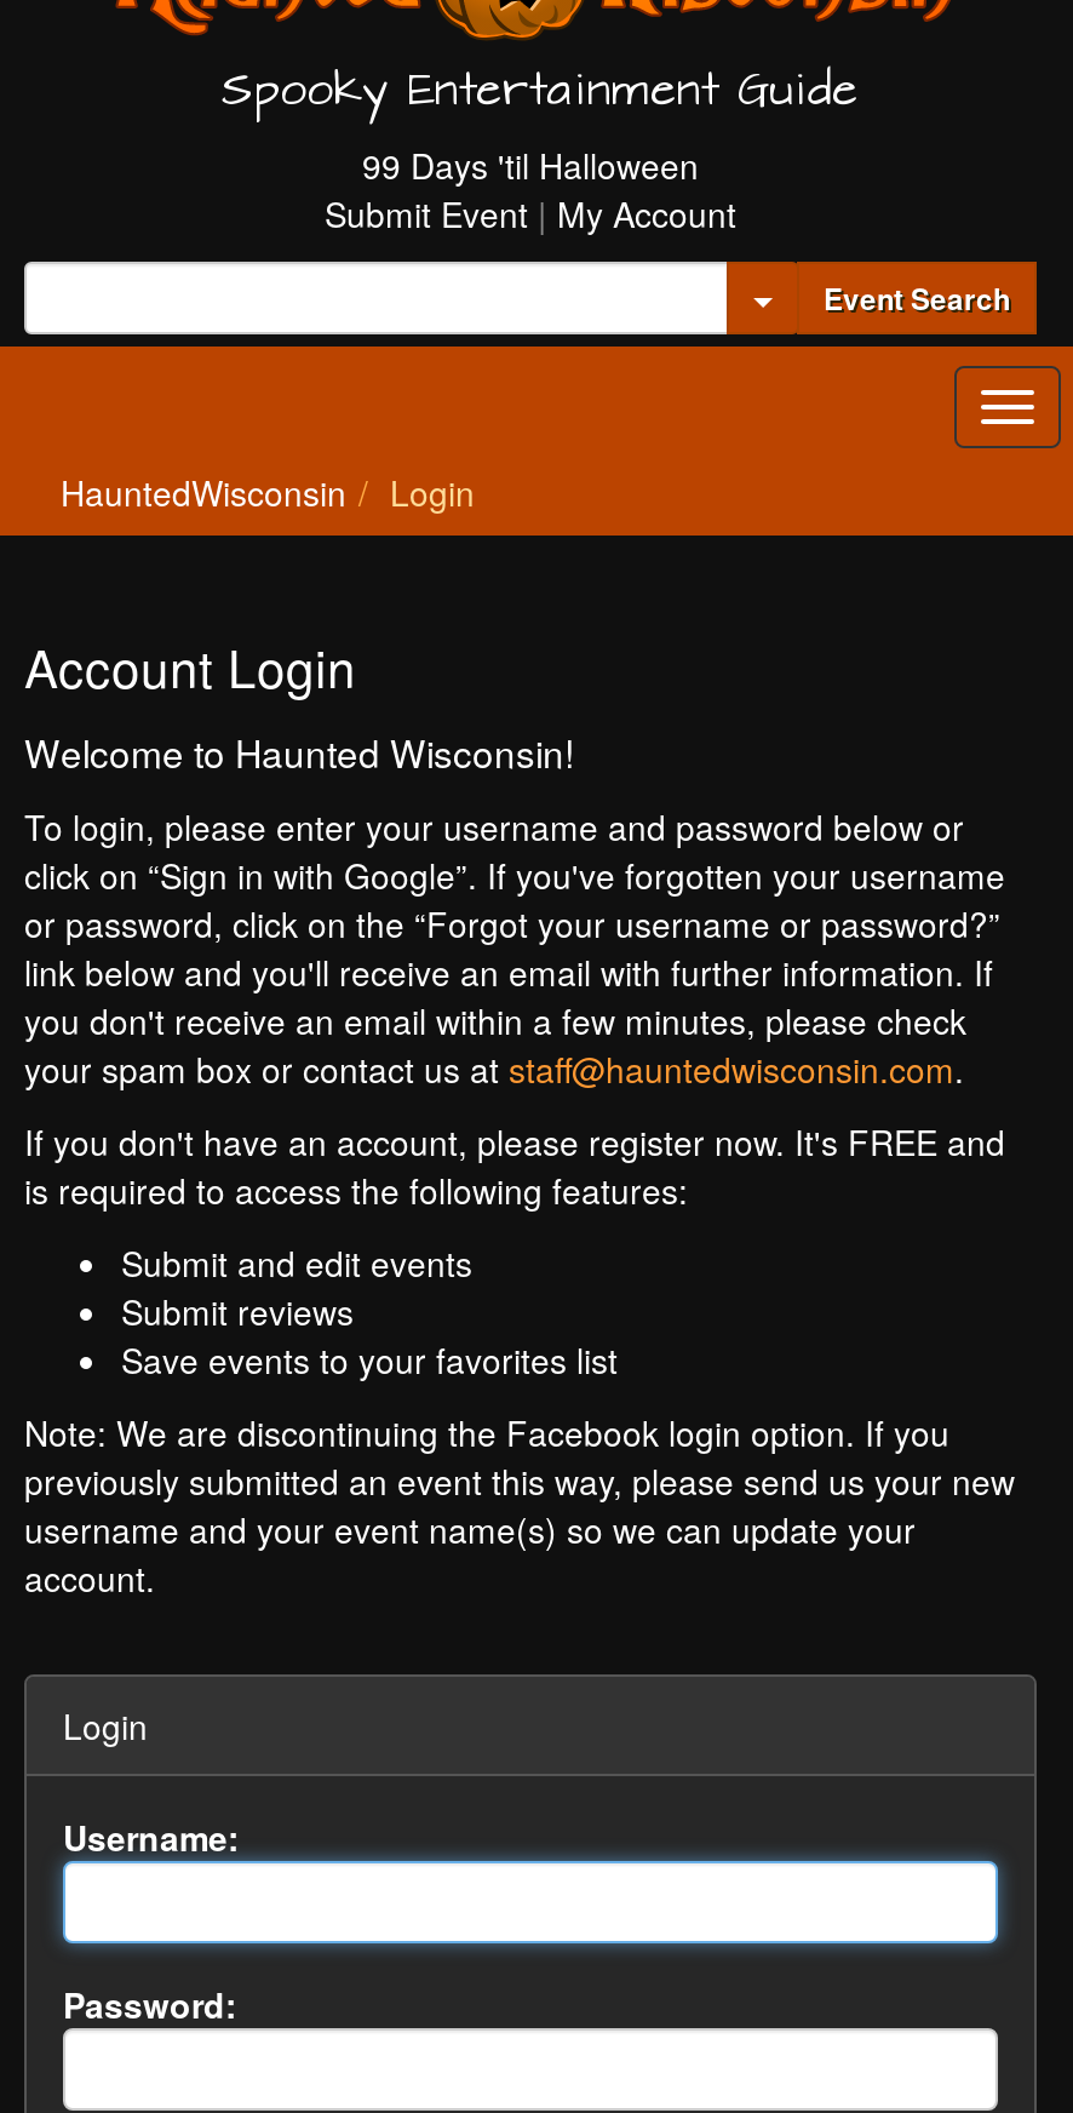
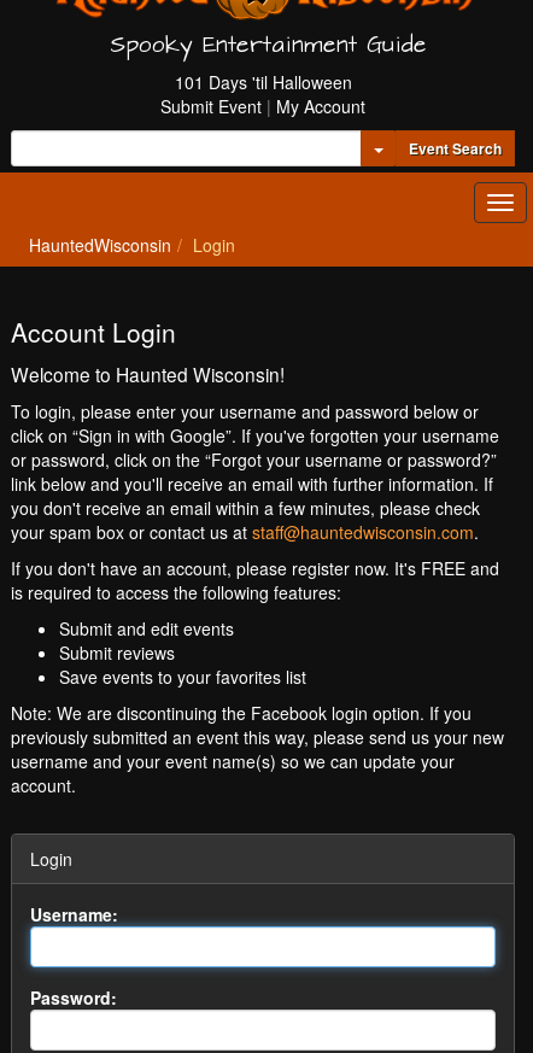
- 99 Days 'til Halloween
+ 101 Days 'til Halloween
